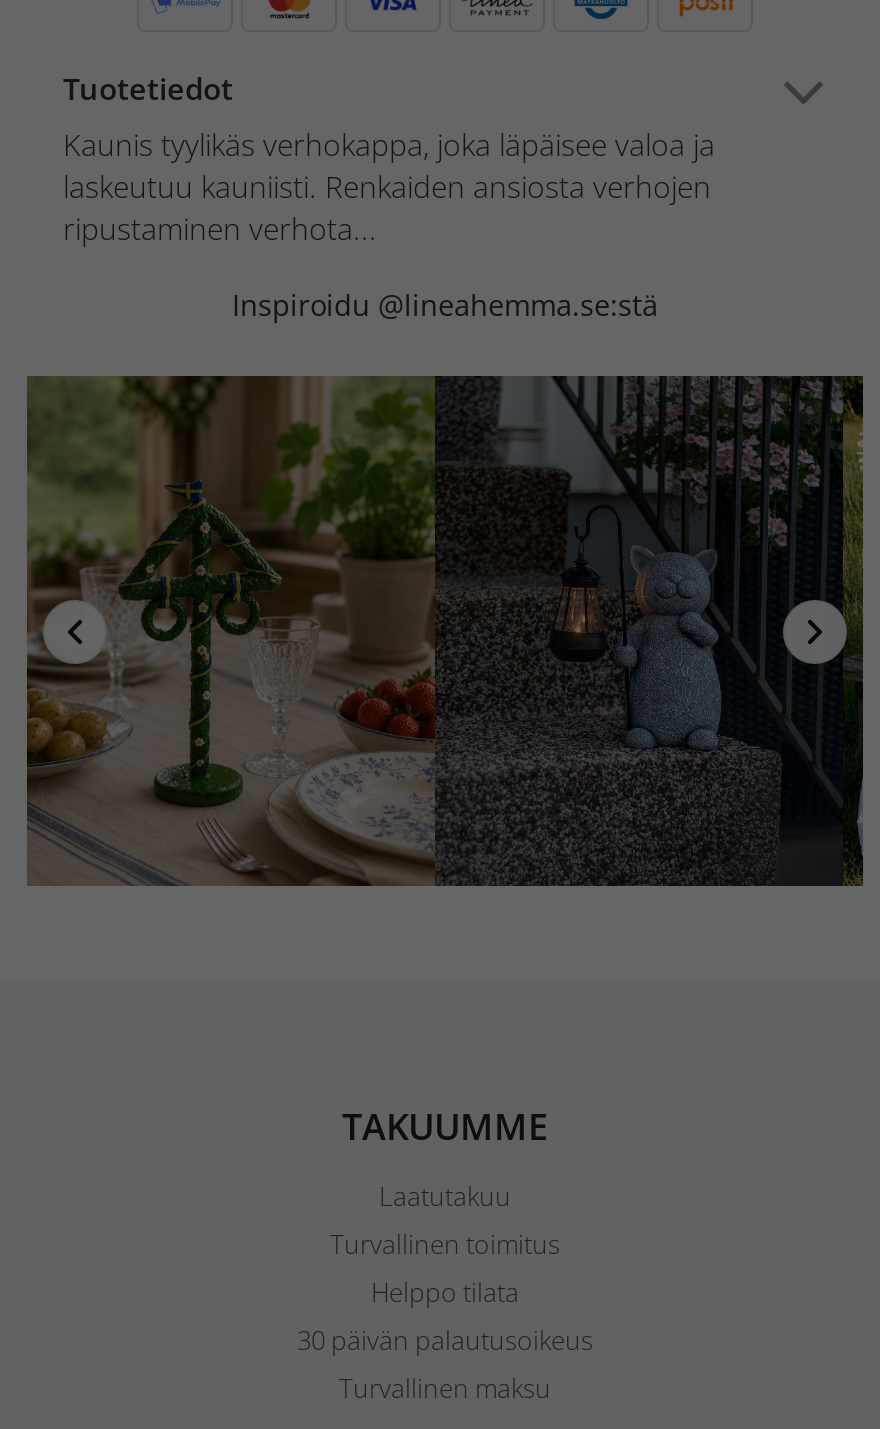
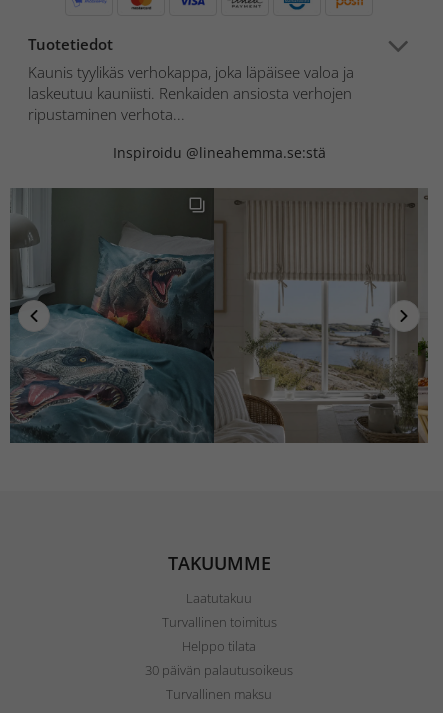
- [image]
+ [image]
